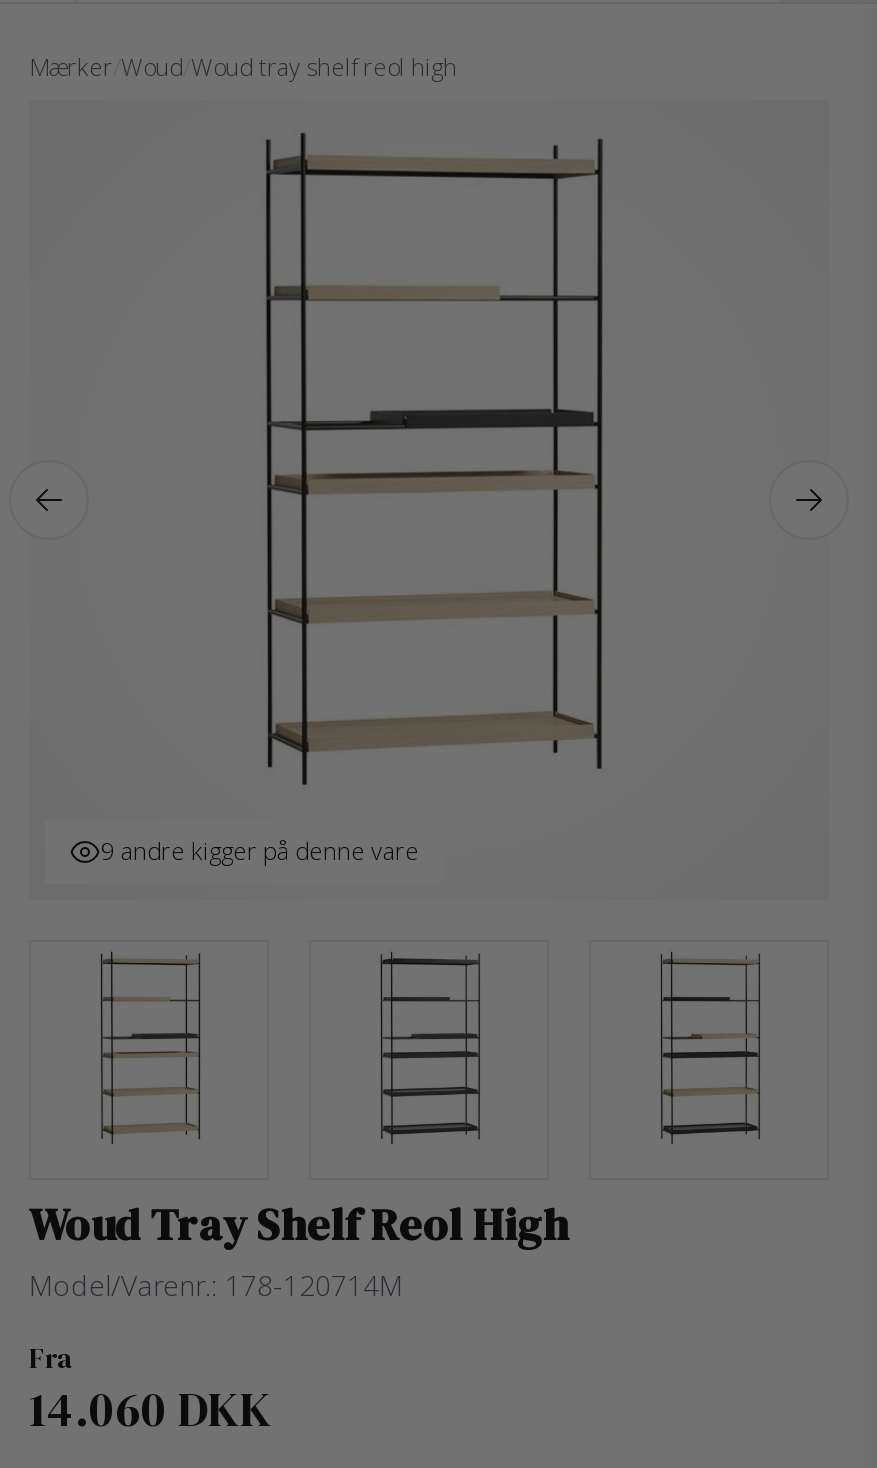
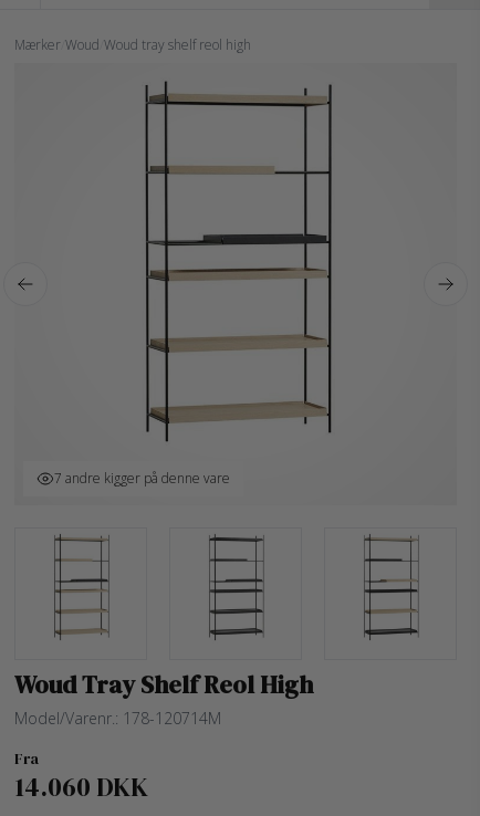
- 9 andre kigger på denne vare
+ 7 andre kigger på denne vare
